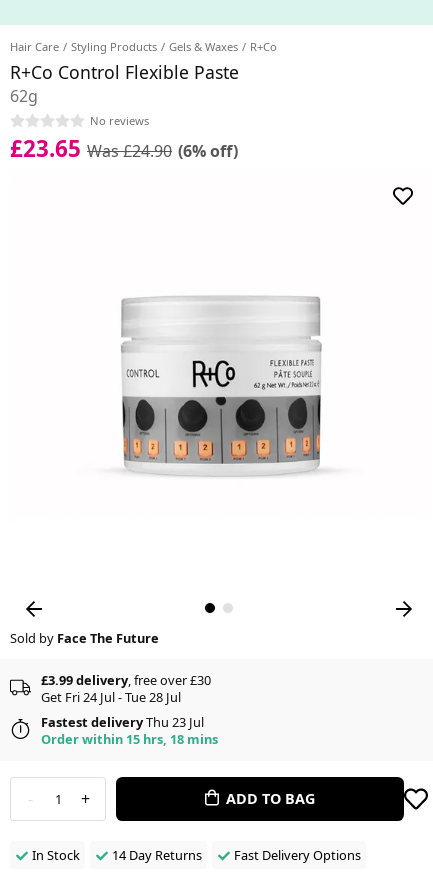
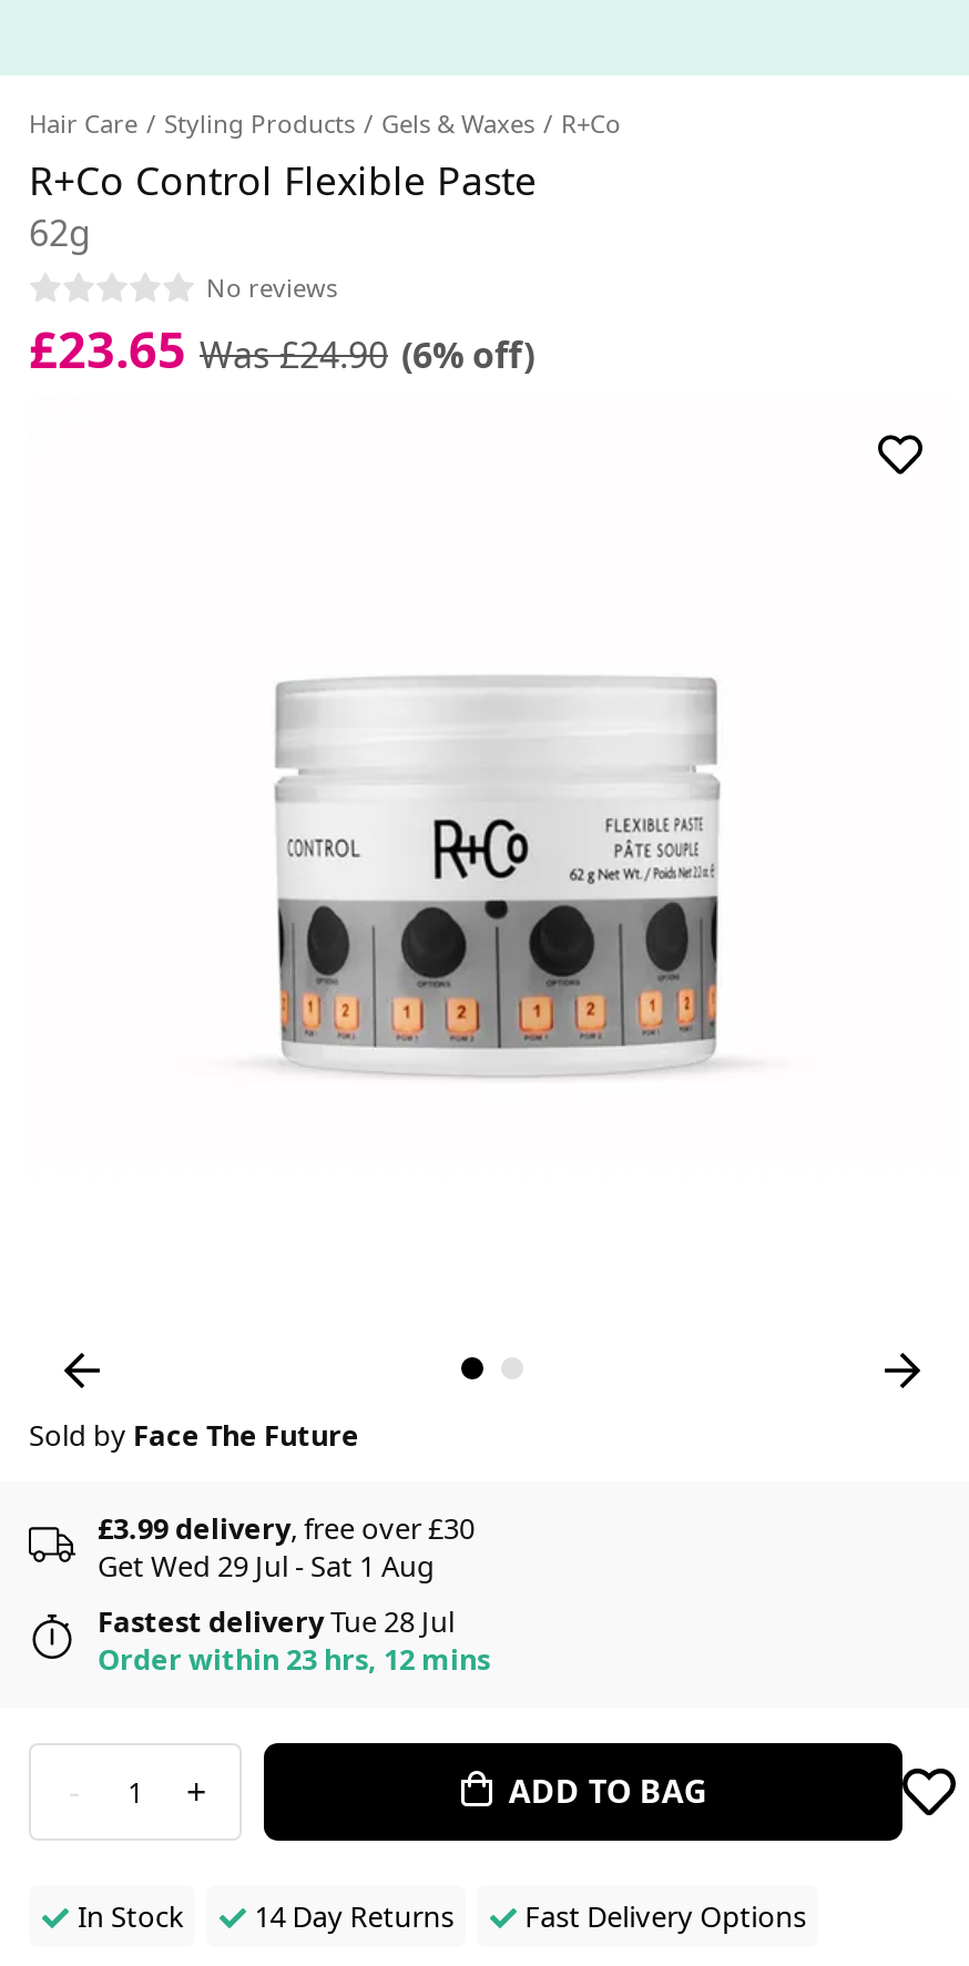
- Get Fri 24 Jul - Tue 28 Jul
+ Get Wed 29 Jul - Sat 1 Aug

- Fastest deliveryThu 23 Jul
+ Fastest deliveryTue 28 Jul

- Order within 15 hrs, 18 mins
+ Order within 23 hrs, 12 mins
